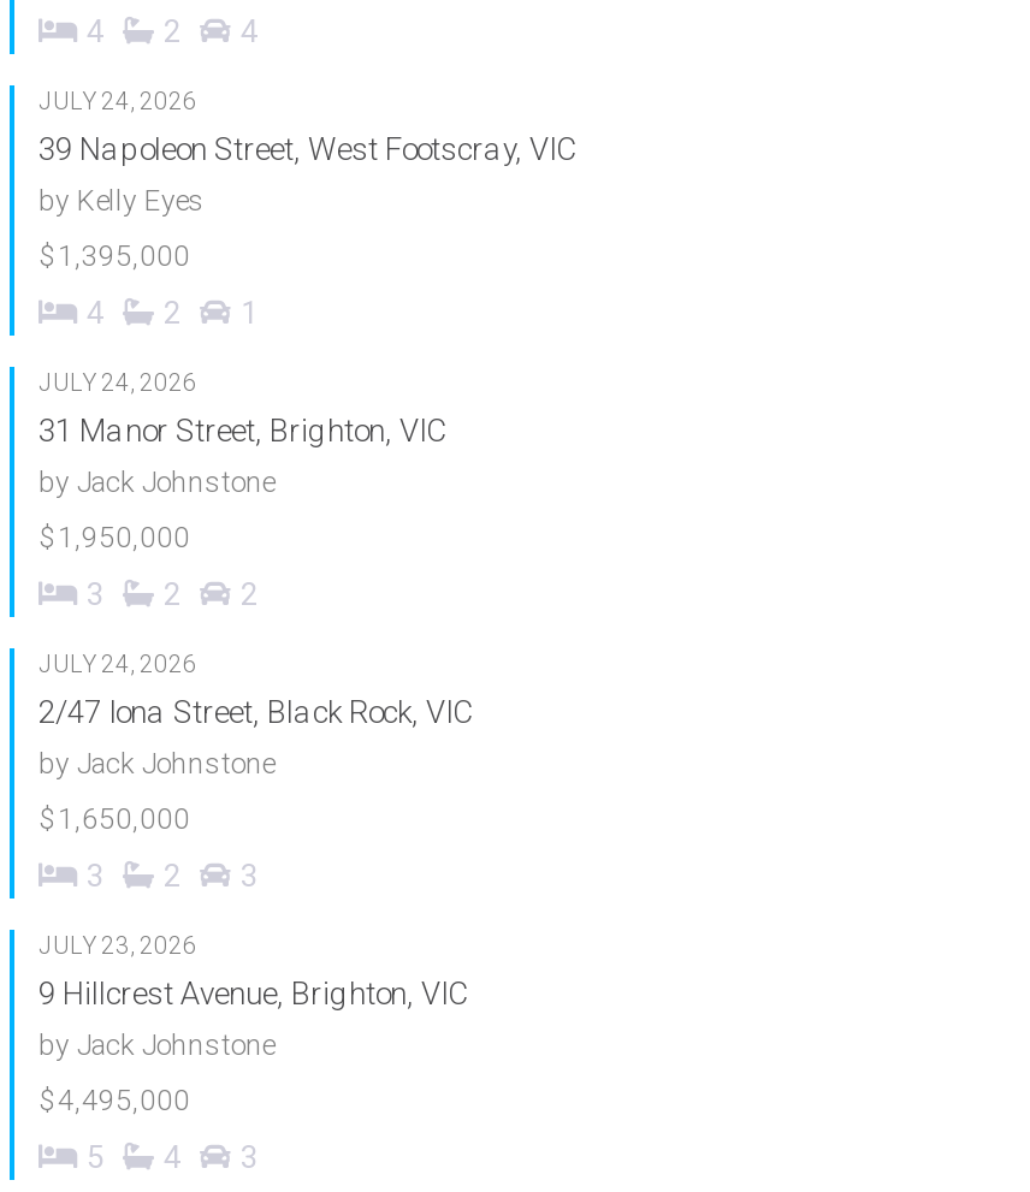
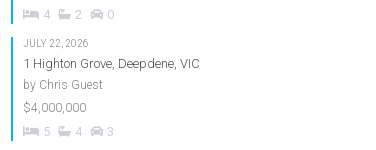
- 4
- JULY 24, 2026
- 39 Napoleon Street, West Footscray, VIC
- by Kelly Eyes
- $1,395,000
- 4
- 2
- 1
- JULY 24, 2026
- 31 Manor Street, Brighton, VIC
- by Jack Johnstone
- $1,950,000
- 3
- 2
- 2
- JULY 24, 2026
- 2/47 Iona Street, Black Rock, VIC
- by Jack Johnstone
- $1,650,000
- 3
- 2
- 3
- JULY 23, 2026
- 9 Hillcrest Avenue, Brighton, VIC
- by Jack Johnstone
- $4,495,000
+ 0
+ JULY 22, 2026
+ 1 Highton Grove, Deepdene, VIC
+ by Chris Guest
+ $4,000,000
